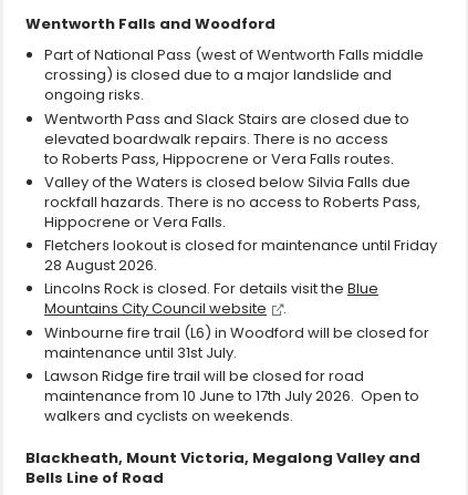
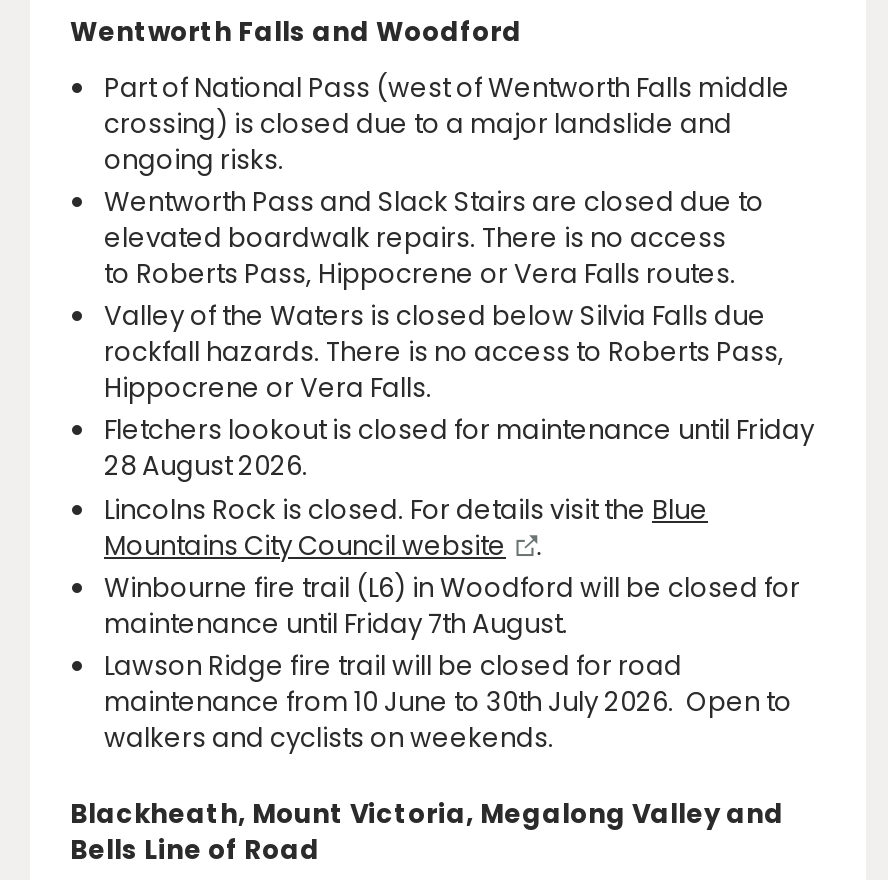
- maintenance until 31st July.
+ maintenance until Friday 7th August.

- maintenance from 10 June to 17th July 2026. Open to
+ maintenance from 10 June to 30th July 2026. Open to
